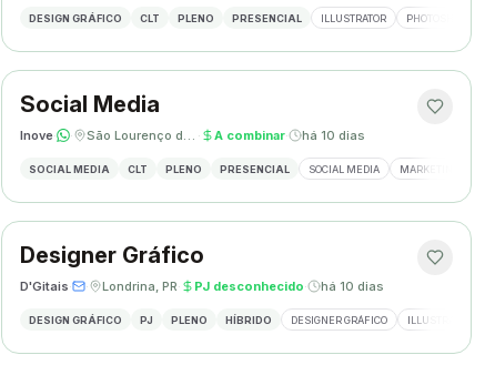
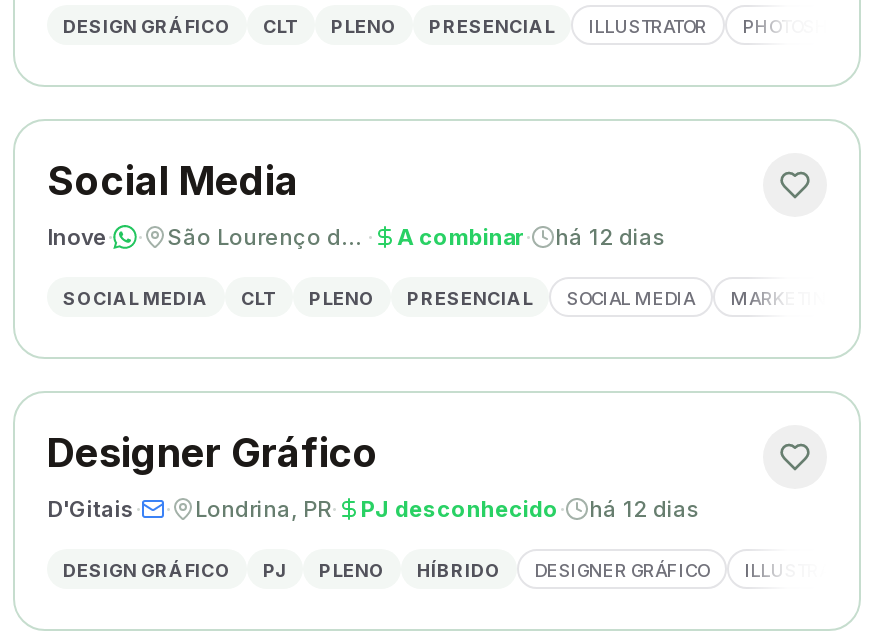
- há 10 dias
+ há 12 dias

- há 10 dias
+ há 12 dias
